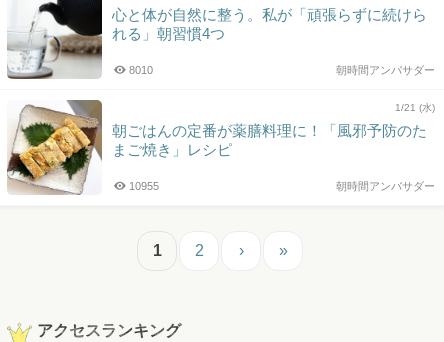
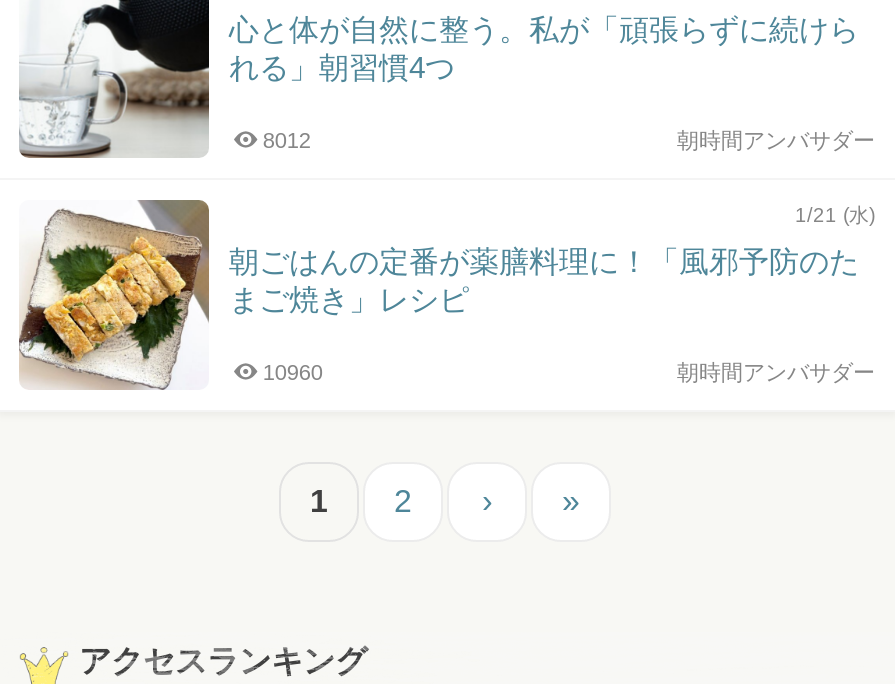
- 8010
+ 8012

- 10955
+ 10960
